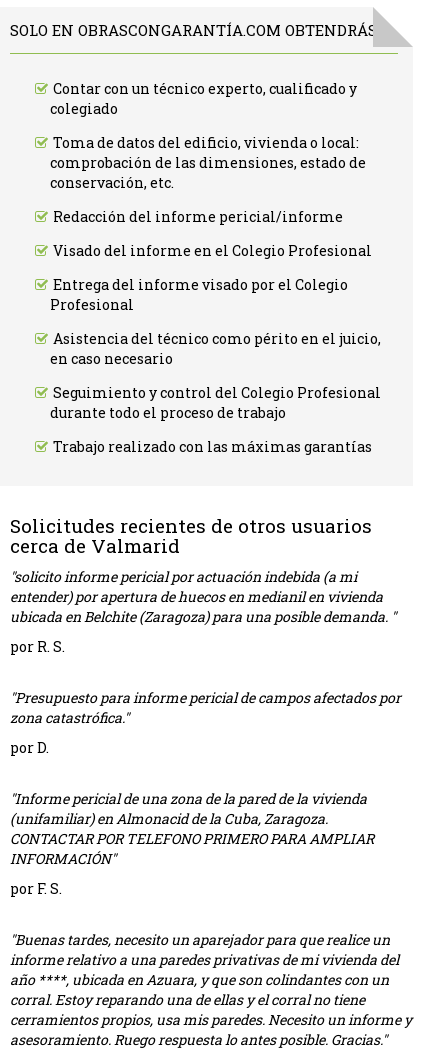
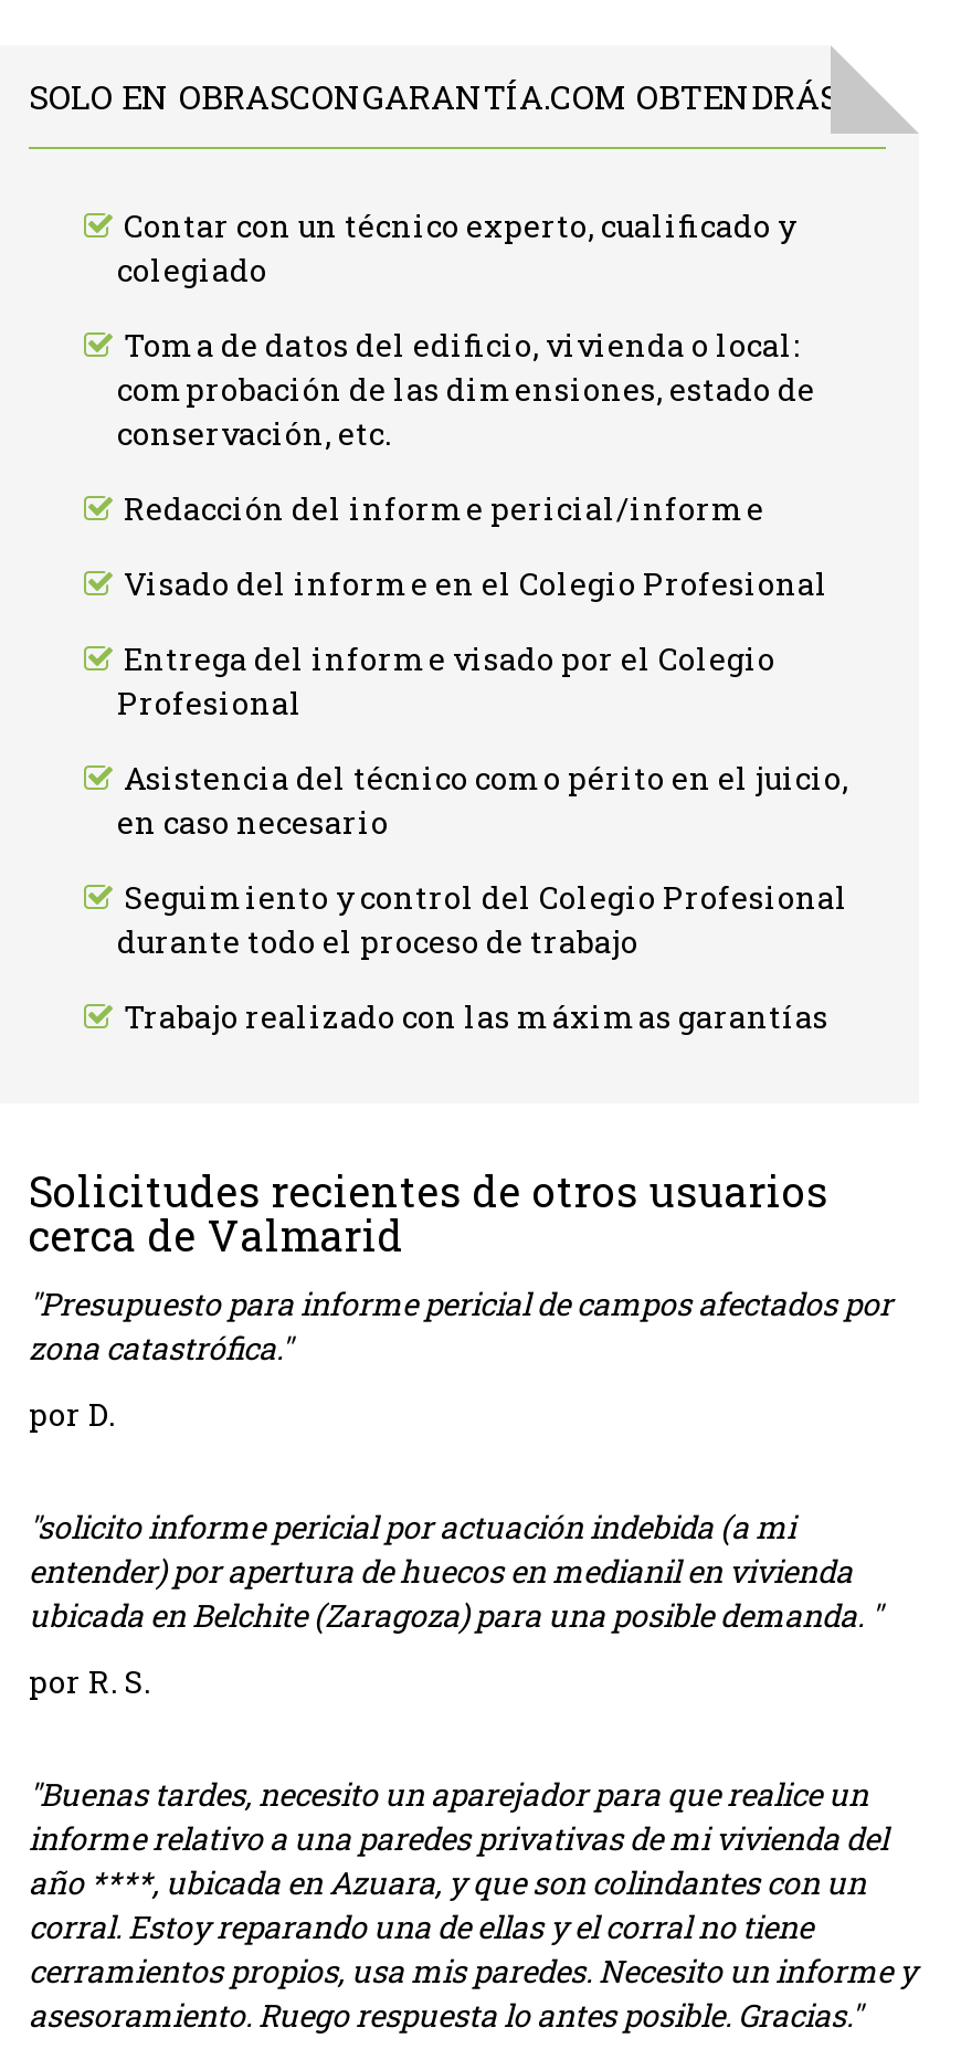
moved down: "solicito informe pericial por actuación indebida (a mi | entender) por apertura de huecos en medianil en vivienda | ubicada en Belchite (Zaragoza) para una posible demanda. " | por R. S.

moved up: "Presupuesto para informe pericial de campos afectados por | zona catastrófica." | por D.

- "Informe pericial de una zona de la pared de la vivienda
- (unifamiliar) en Almonacid de la Cuba, Zaragoza.
- CONTACTAR POR TELEFONO PRIMERO PARA AMPLIAR
- INFORMACIÓN"
- por F. S.
